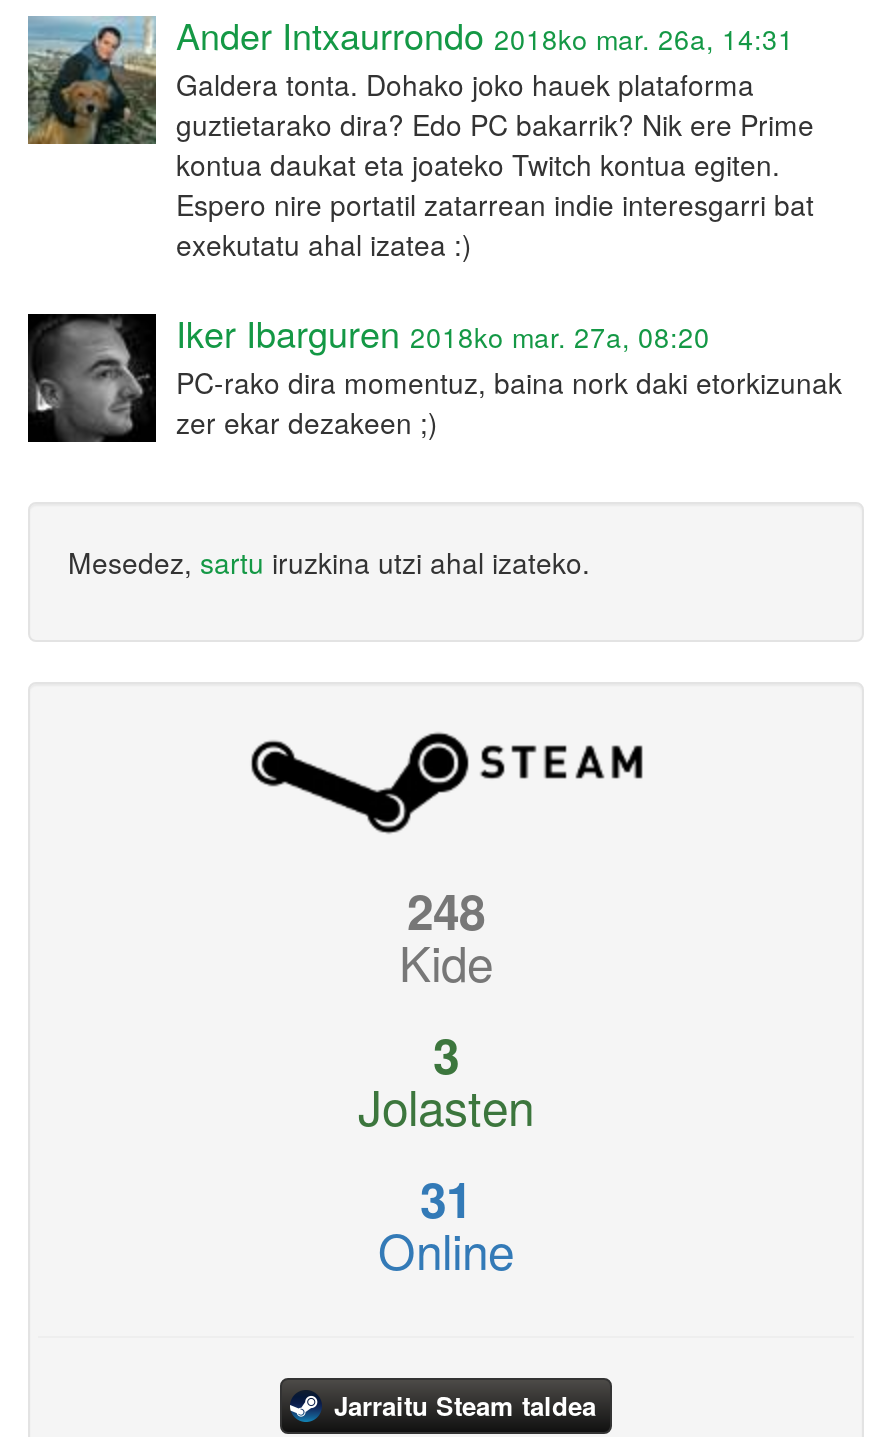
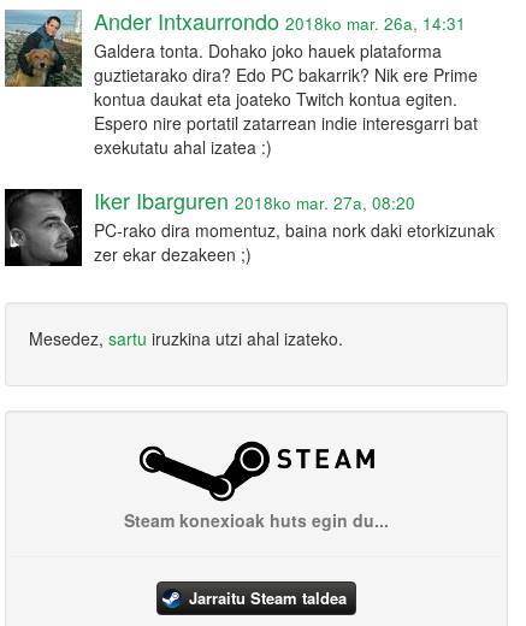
- 248
- Kide
- 3
- Jolasten
- 31
- Online
+ Steam konexioak huts egin du...
